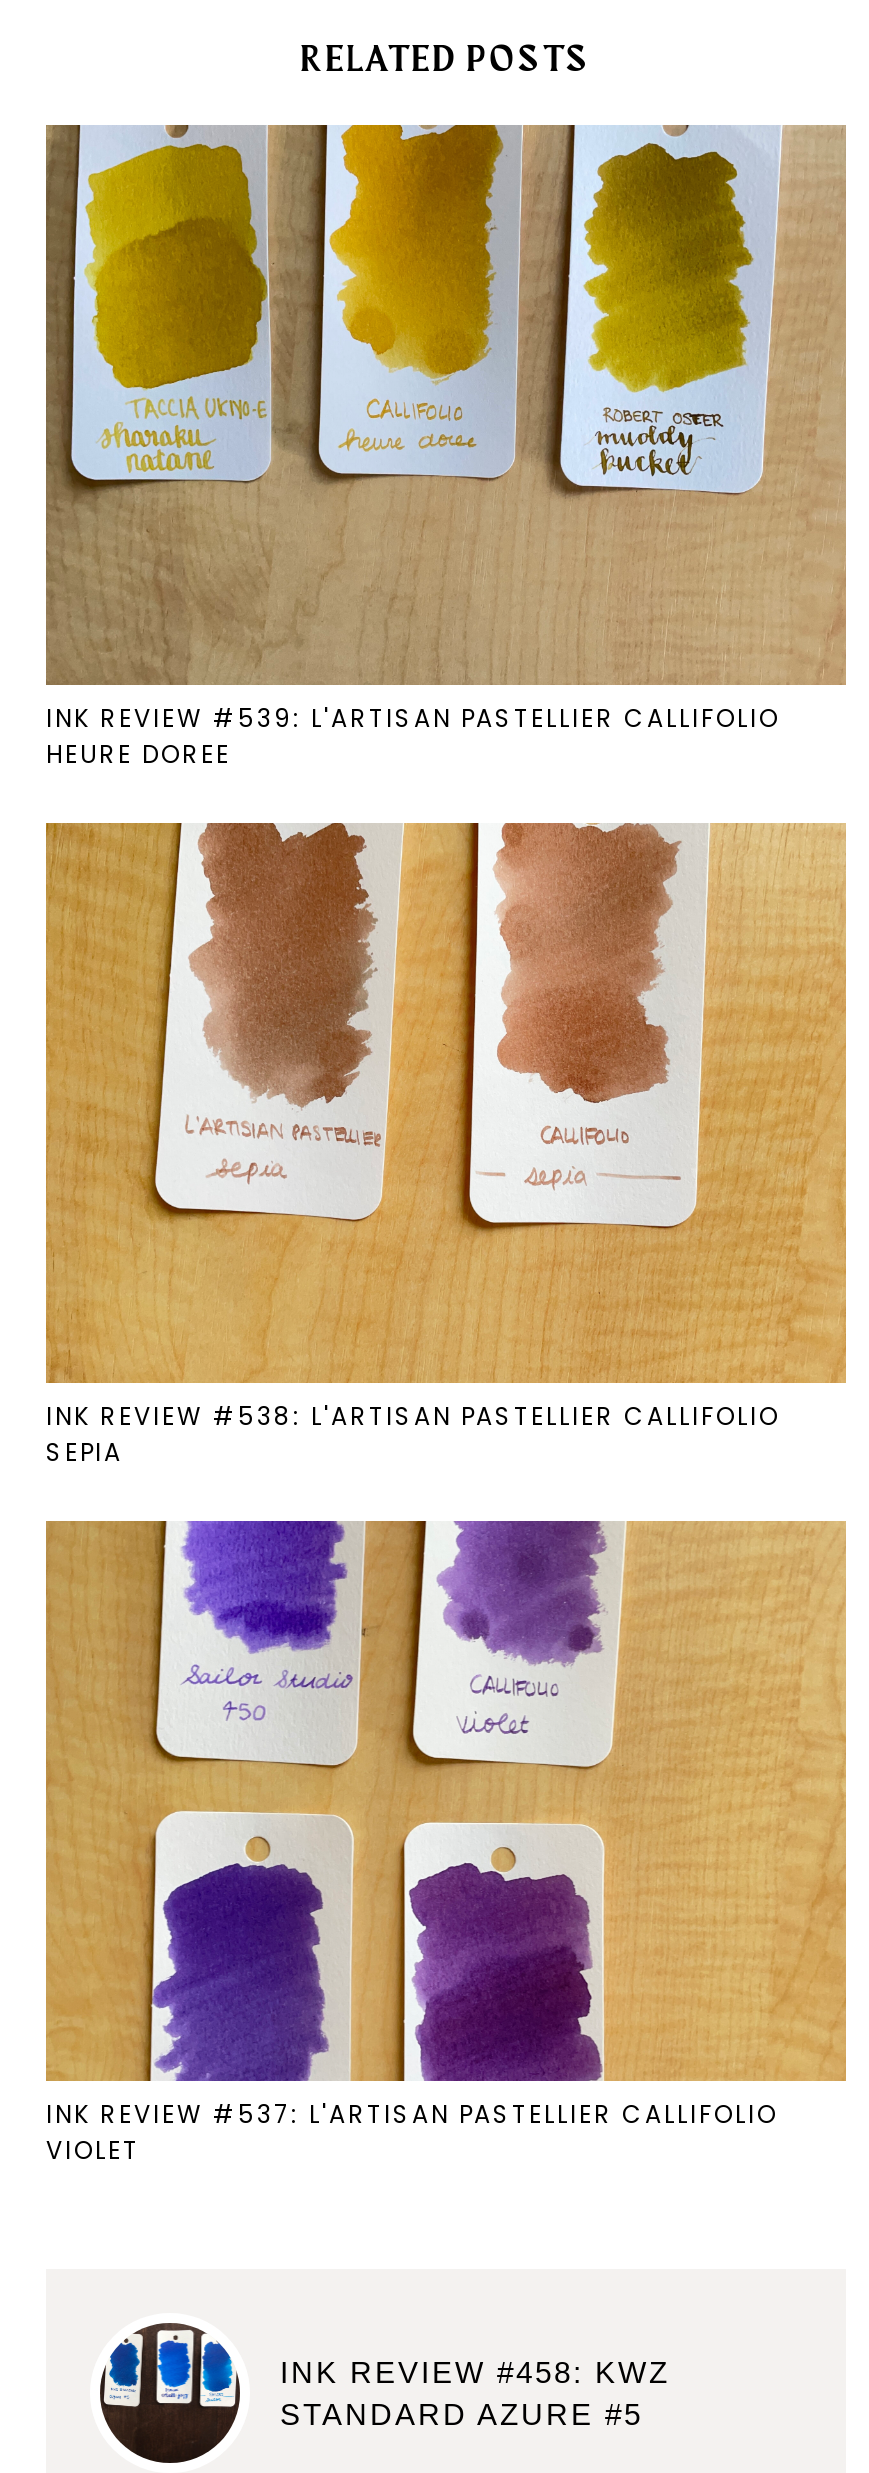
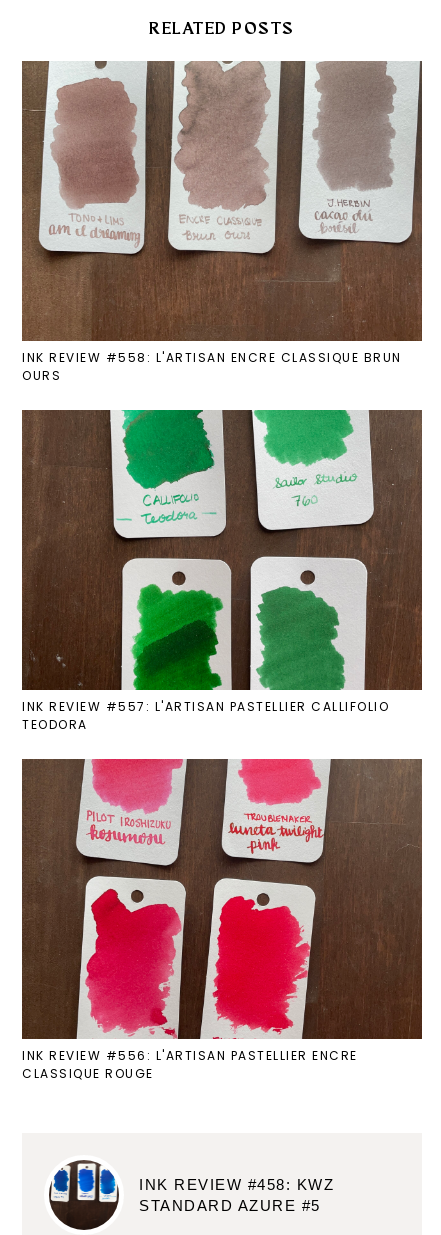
- [image]
- INK REVIEW #539: L'ARTISAN PASTELLIER CALLIFOLIO
- HEURE DOREE
+ [image]
+ INK REVIEW #558: L'ARTISAN ENCRE CLASSIQUE BRUN
+ OURS

- [image]
- INK REVIEW #538: L'ARTISAN PASTELLIER CALLIFOLIO
- SEPIA
+ [image]
+ INK REVIEW #557: L'ARTISAN PASTELLIER CALLIFOLIO
+ TEODORA

- [image]
- INK REVIEW #537: L'ARTISAN PASTELLIER CALLIFOLIO
- VIOLET
+ [image]
+ INK REVIEW #556: L'ARTISAN PASTELLIER ENCRE
+ CLASSIQUE ROUGE
